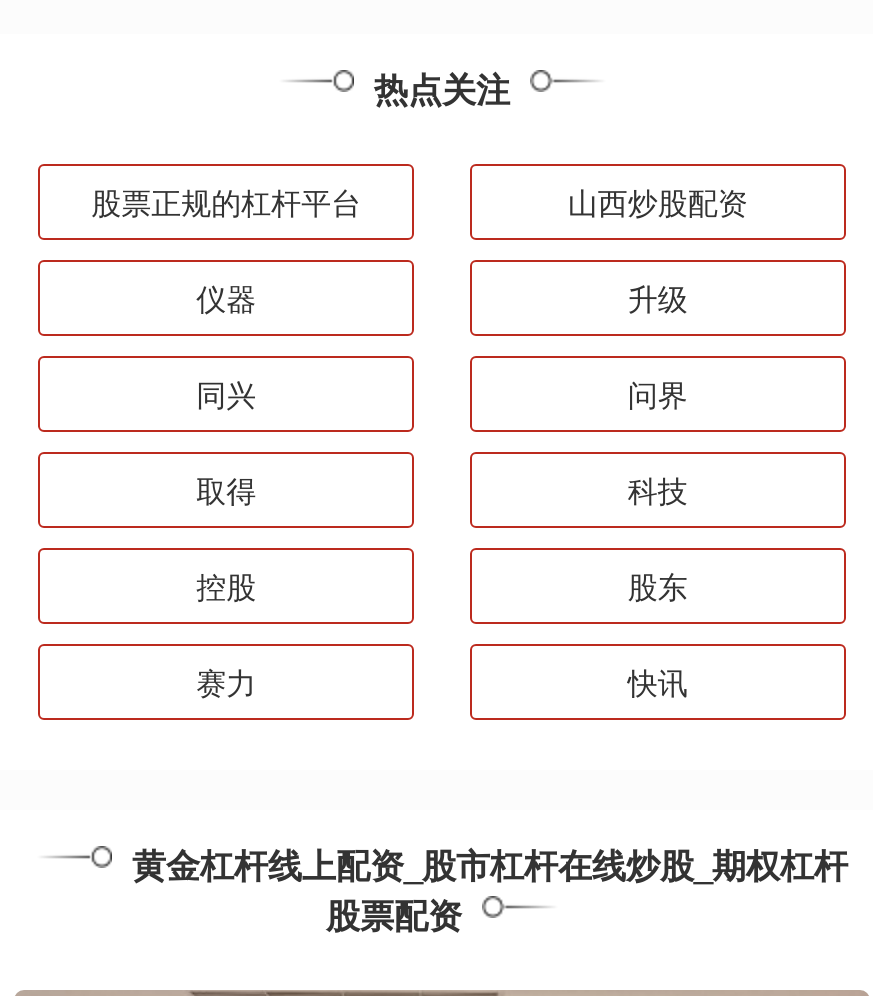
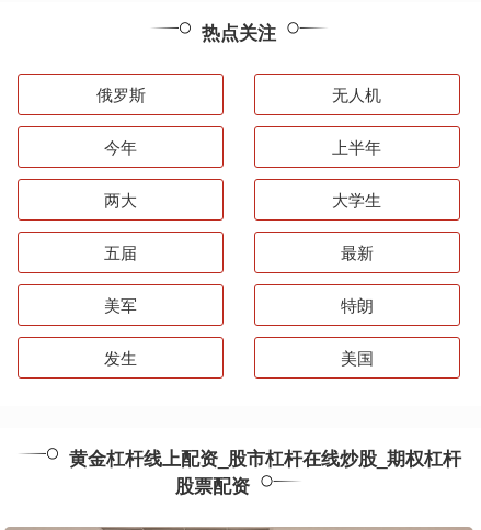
- 股票正规的杠杆平台
- 山西炒股配资
+ 俄罗斯
+ 无人机

- 仪器
- 升级
+ 今年
+ 上半年

- 同兴
- 问界
+ 两大
+ 大学生

- 取得
- 科技
+ 五届
+ 最新

- 控股
- 股东
+ 美军
+ 特朗

- 赛力
- 快讯
+ 发生
+ 美国
